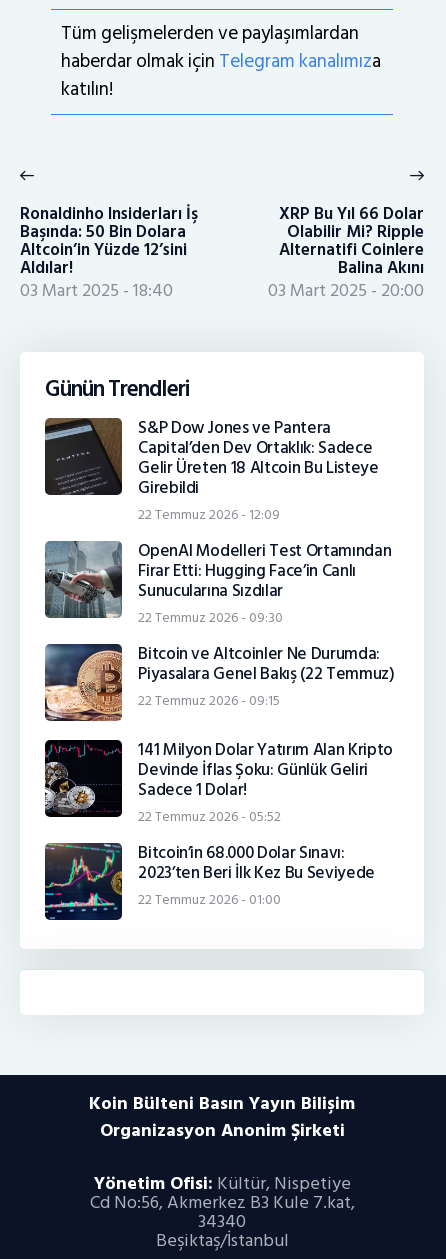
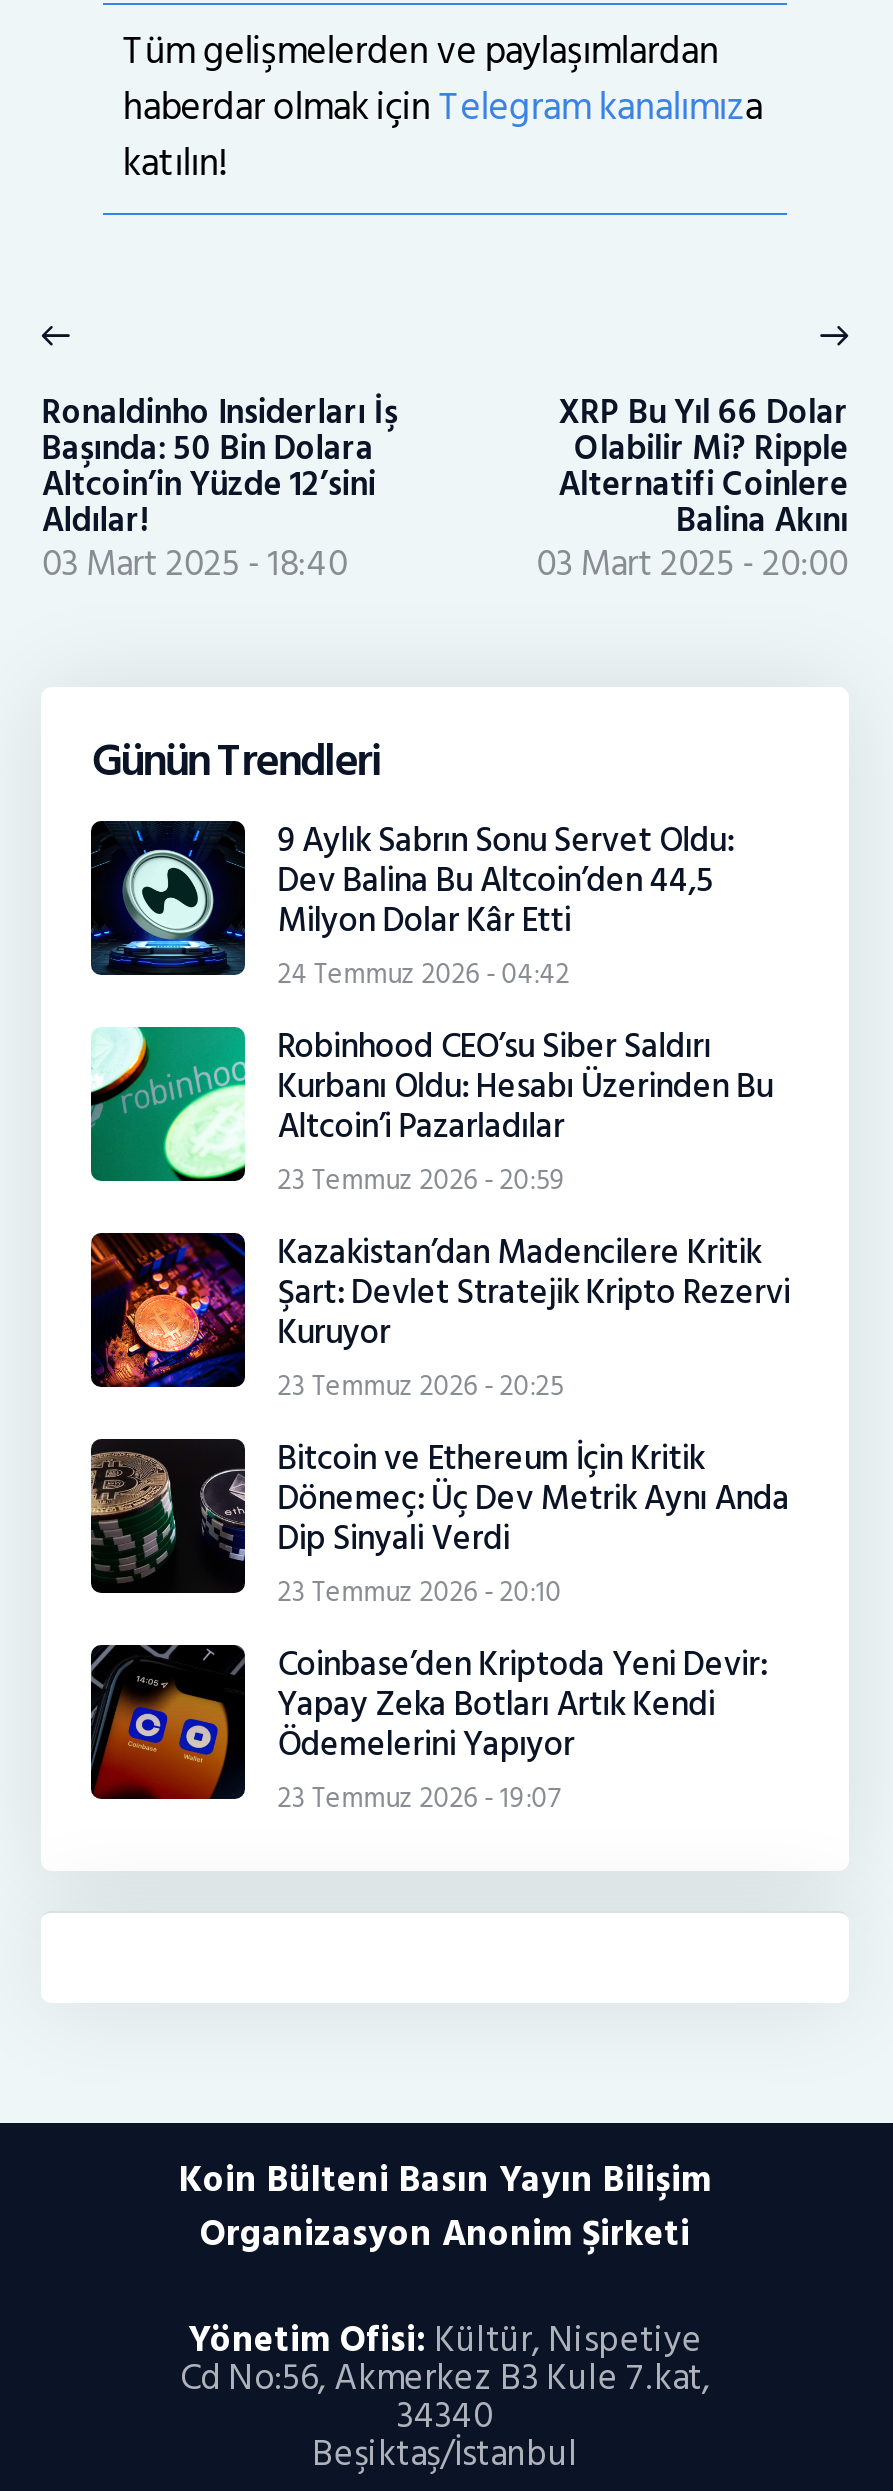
- [image]
- S&P Dow Jones ve Pantera
- Capital’den Dev Ortaklık: Sadece
- Gelir Üreten 18 Altcoin Bu Listeye
- Girebildi
- 22 Temmuz 2026 - 12:09
- OpenAI Modelleri Test Ortamından
- Firar Etti: Hugging Face’in Canlı
- Sunucularına Sızdılar
- 22 Temmuz 2026 - 09:30
- Bitcoin ve Altcoinler Ne Durumda:
- Piyasalara Genel Bakış (22 Temmuz)
- 22 Temmuz 2026 - 09:15
- 141 Milyon Dolar Yatırım Alan Kripto
- Devinde İflas Şoku: Günlük Geliri
- Sadece 1 Dolar!
- 22 Temmuz 2026 - 05:52
- Bitcoin’in 68.000 Dolar Sınavı:
- 2023’ten Beri İlk Kez Bu Seviyede
- 22 Temmuz 2026 - 01:00
+ [image]
+ 9 Aylık Sabrın Sonu Servet Oldu:
+ Dev Balina Bu Altcoin’den 44,5
+ Milyon Dolar Kâr Etti
+ 24 Temmuz 2026 - 04:42
+ Robinhood CEO’su Siber Saldırı
+ Kurbanı Oldu: Hesabı Üzerinden Bu
+ Altcoin’i Pazarladılar
+ 23 Temmuz 2026 - 20:59
+ Kazakistan’dan Madencilere Kritik
+ Şart: Devlet Stratejik Kripto Rezervi
+ Kuruyor
+ 23 Temmuz 2026 - 20:25
+ Bitcoin ve Ethereum İçin Kritik
+ Dönemeç: Üç Dev Metrik Aynı Anda
+ Dip Sinyali Verdi
+ 23 Temmuz 2026 - 20:10
+ Coinbase’den Kriptoda Yeni Devir:
+ Yapay Zeka Botları Artık Kendi
+ Ödemelerini Yapıyor
+ 23 Temmuz 2026 - 19:07

- [image]
+ [image]

- [image]
+ [image]

- [image]
+ [image]

- [image]
+ [image]
